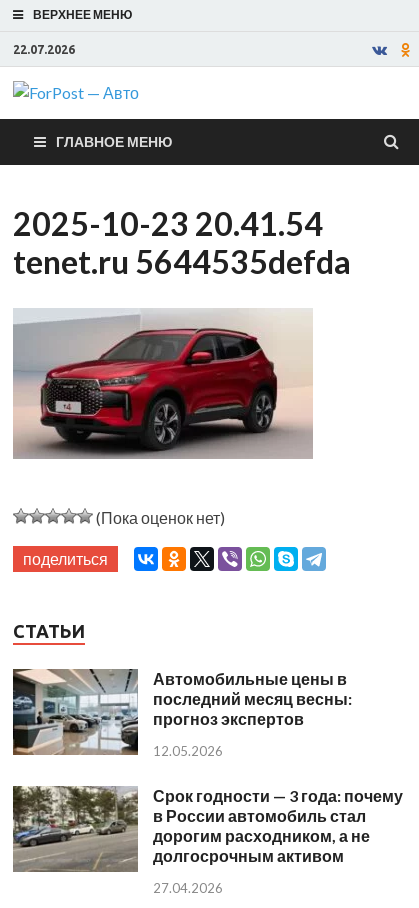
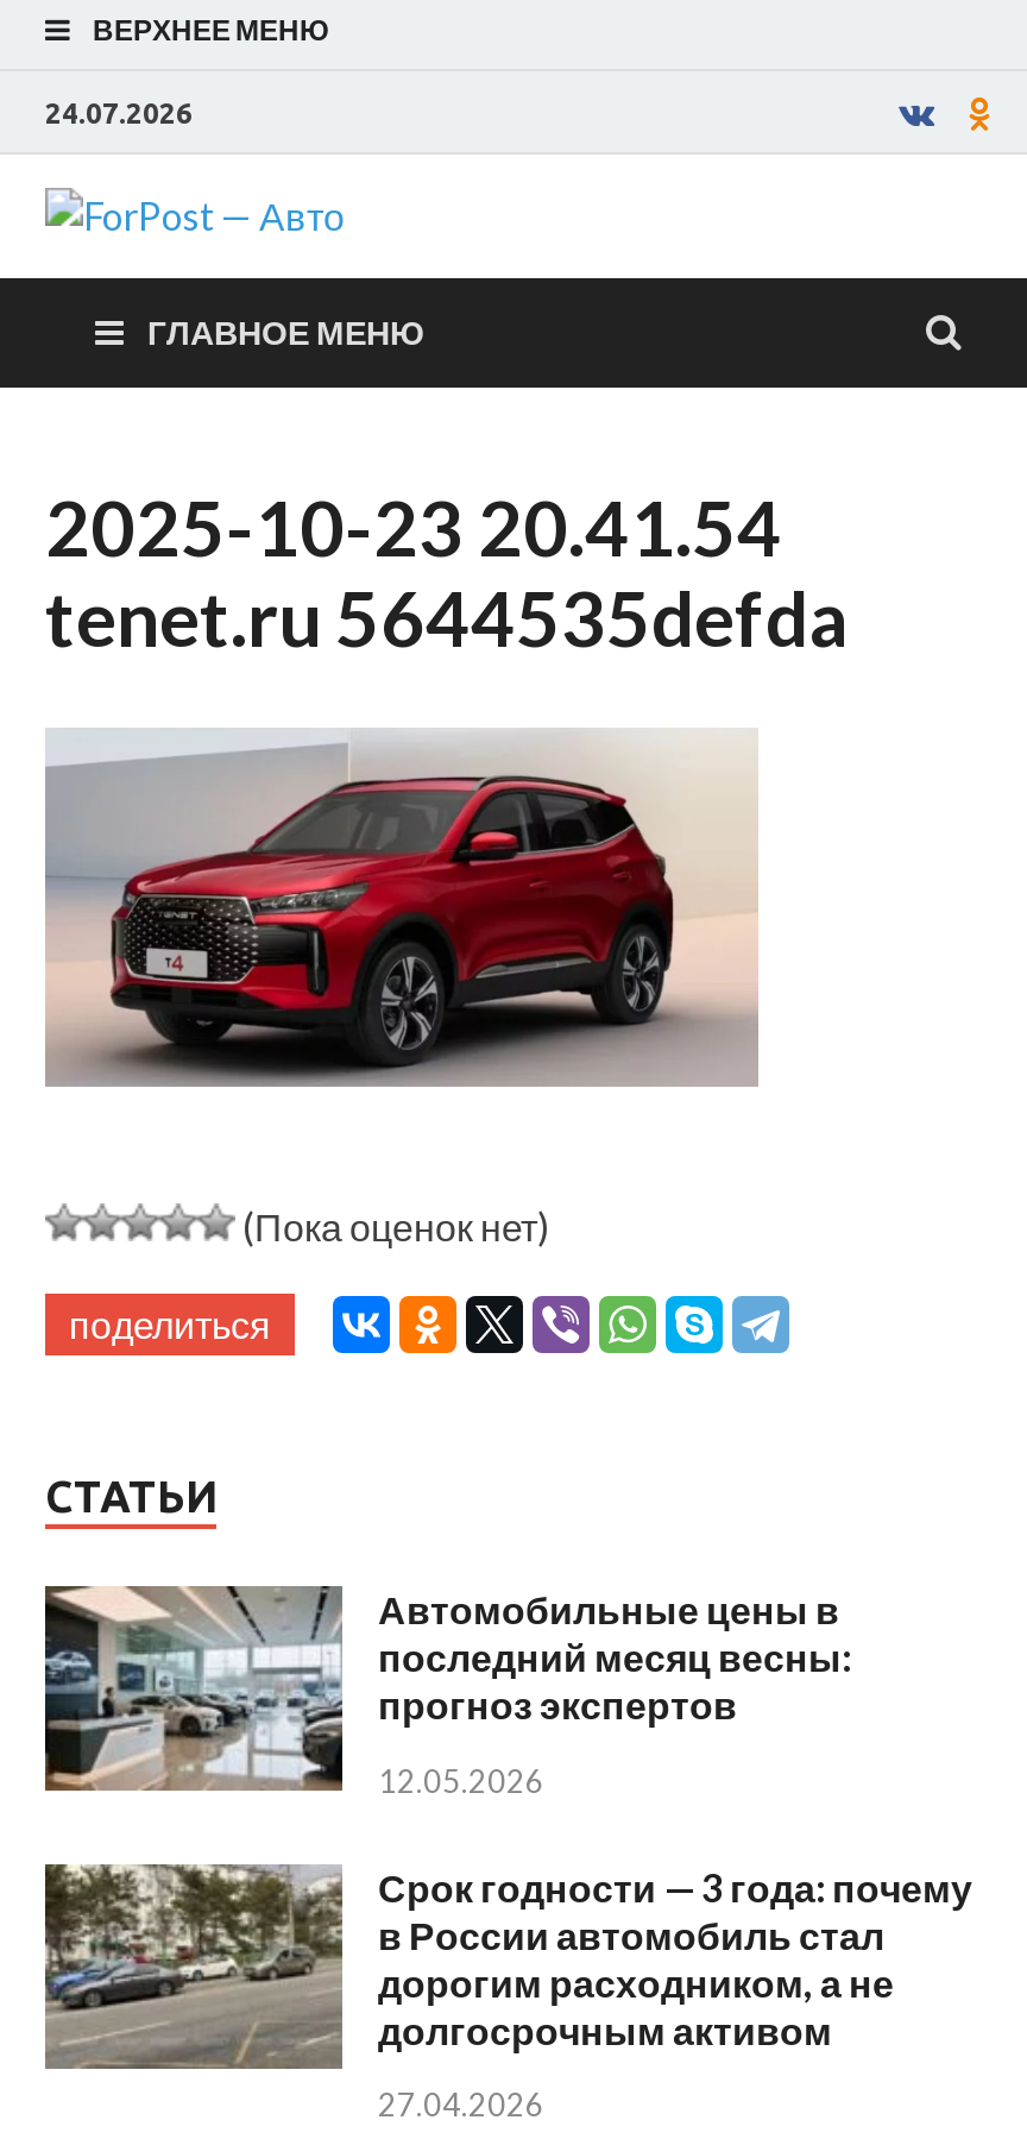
- 22.07.2026
+ 24.07.2026
